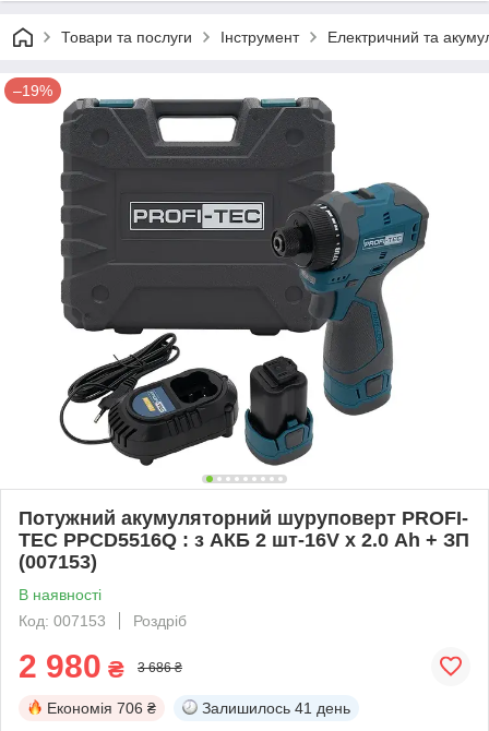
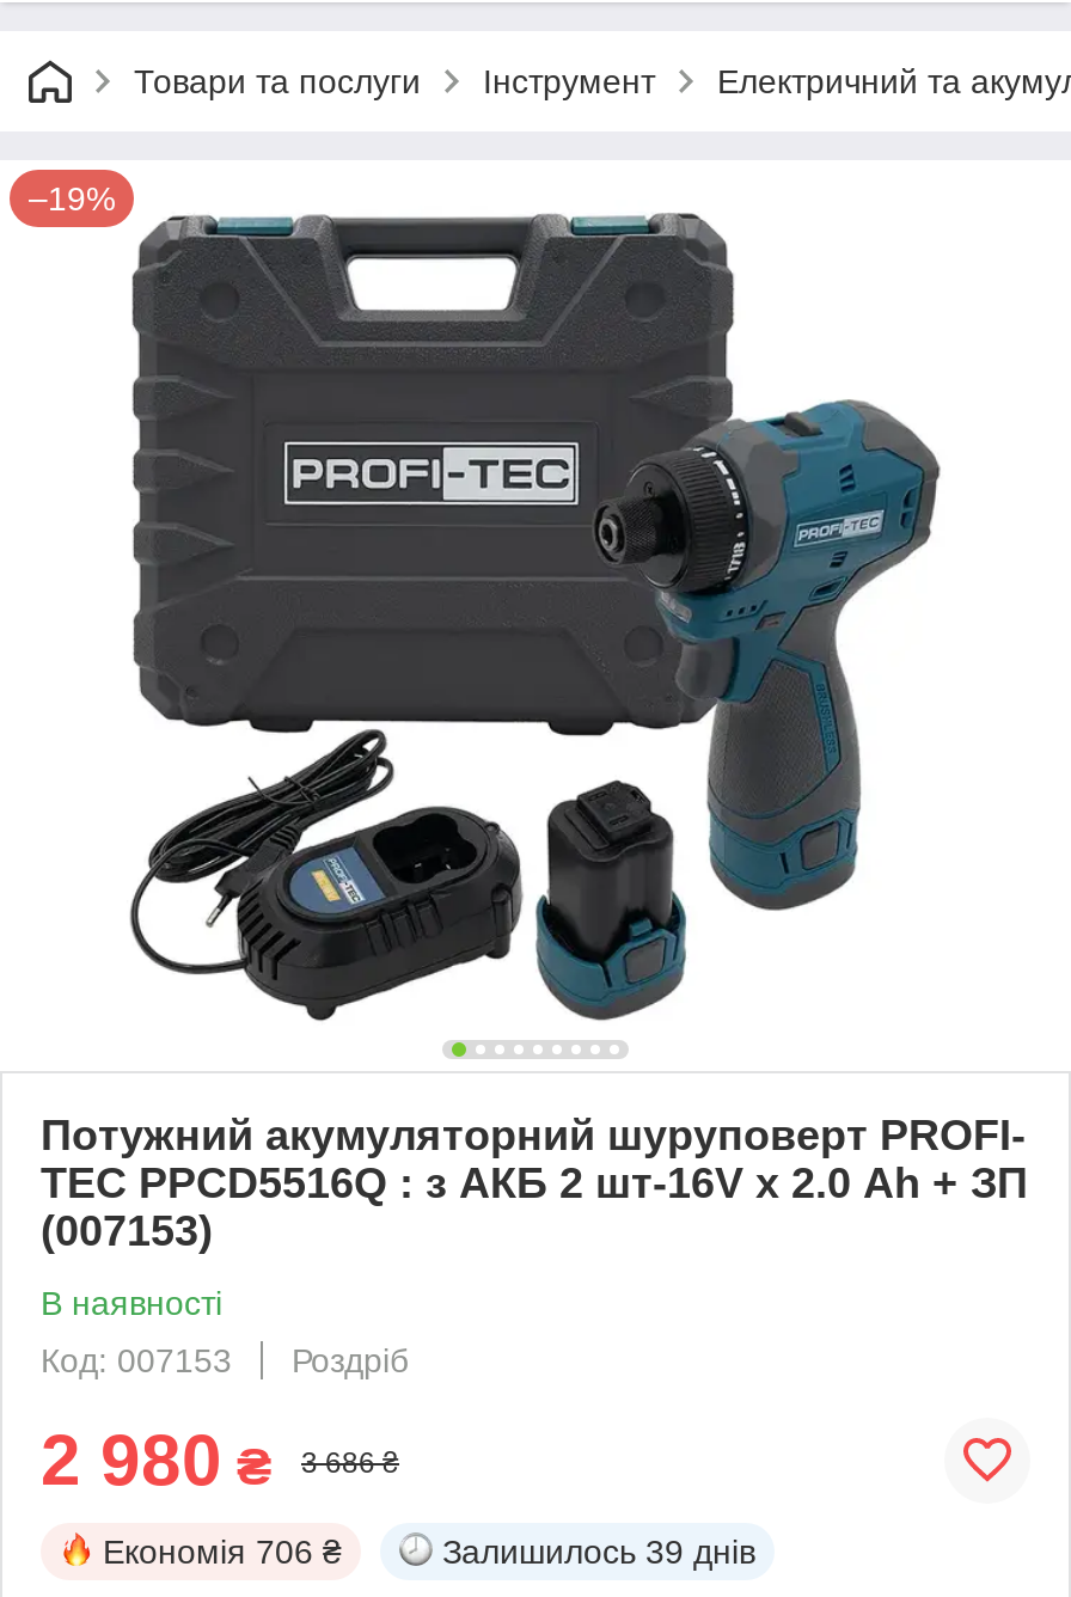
- Залишилось 41 день
+ Залишилось 39 днів
